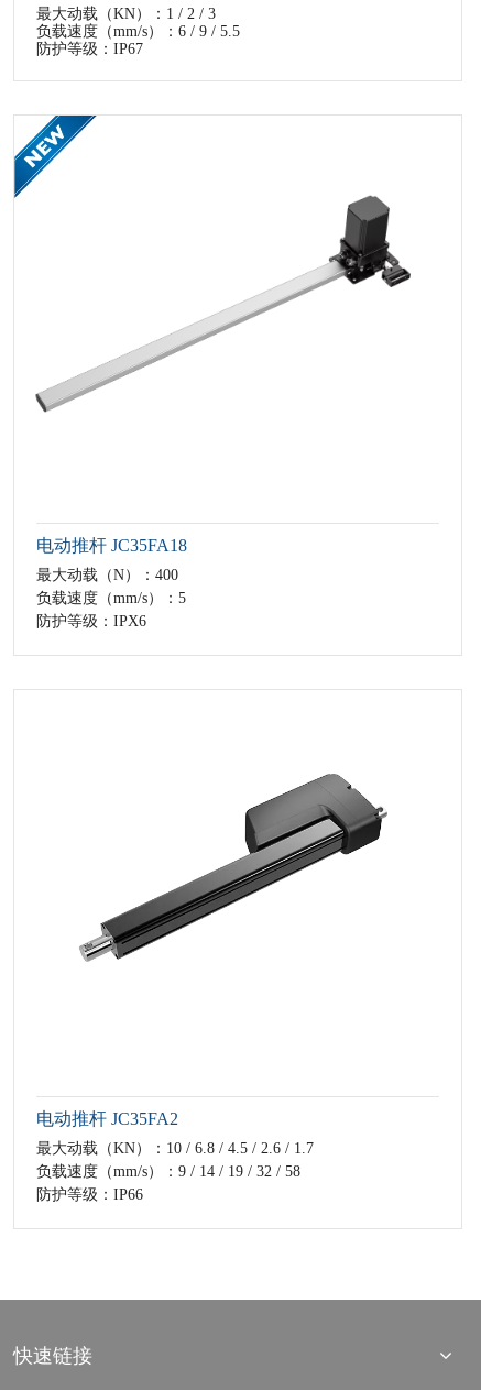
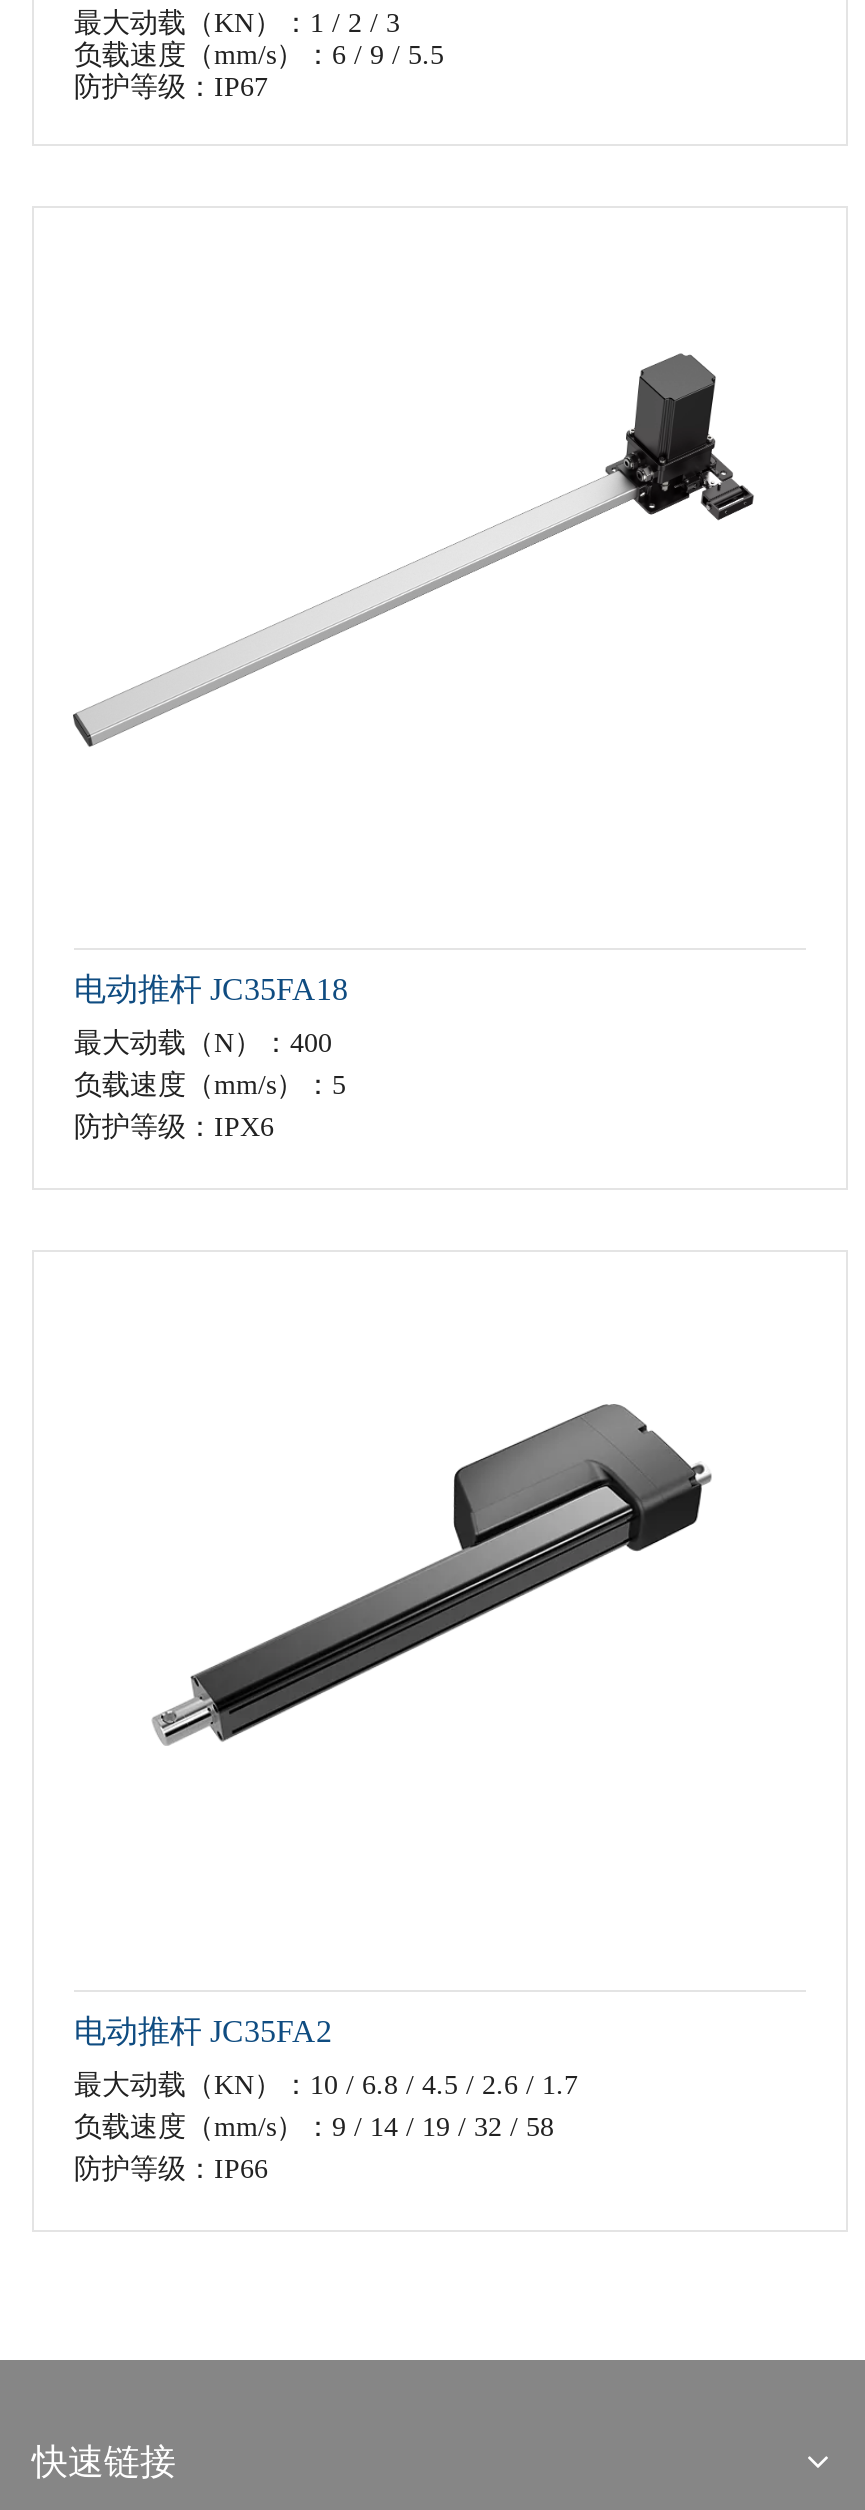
- [image]
